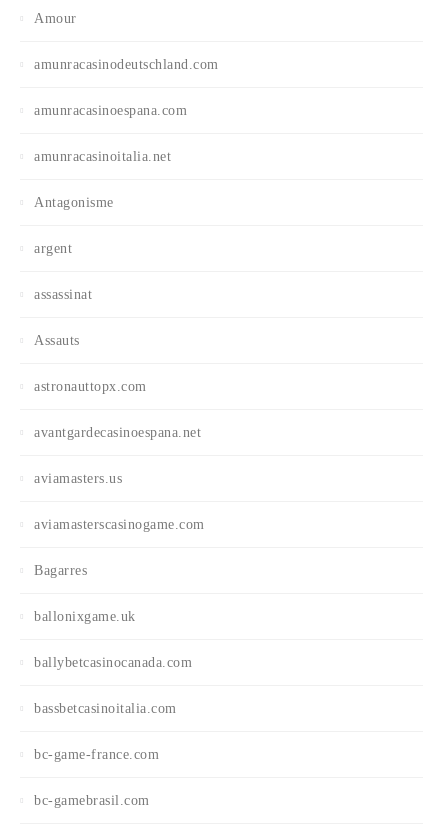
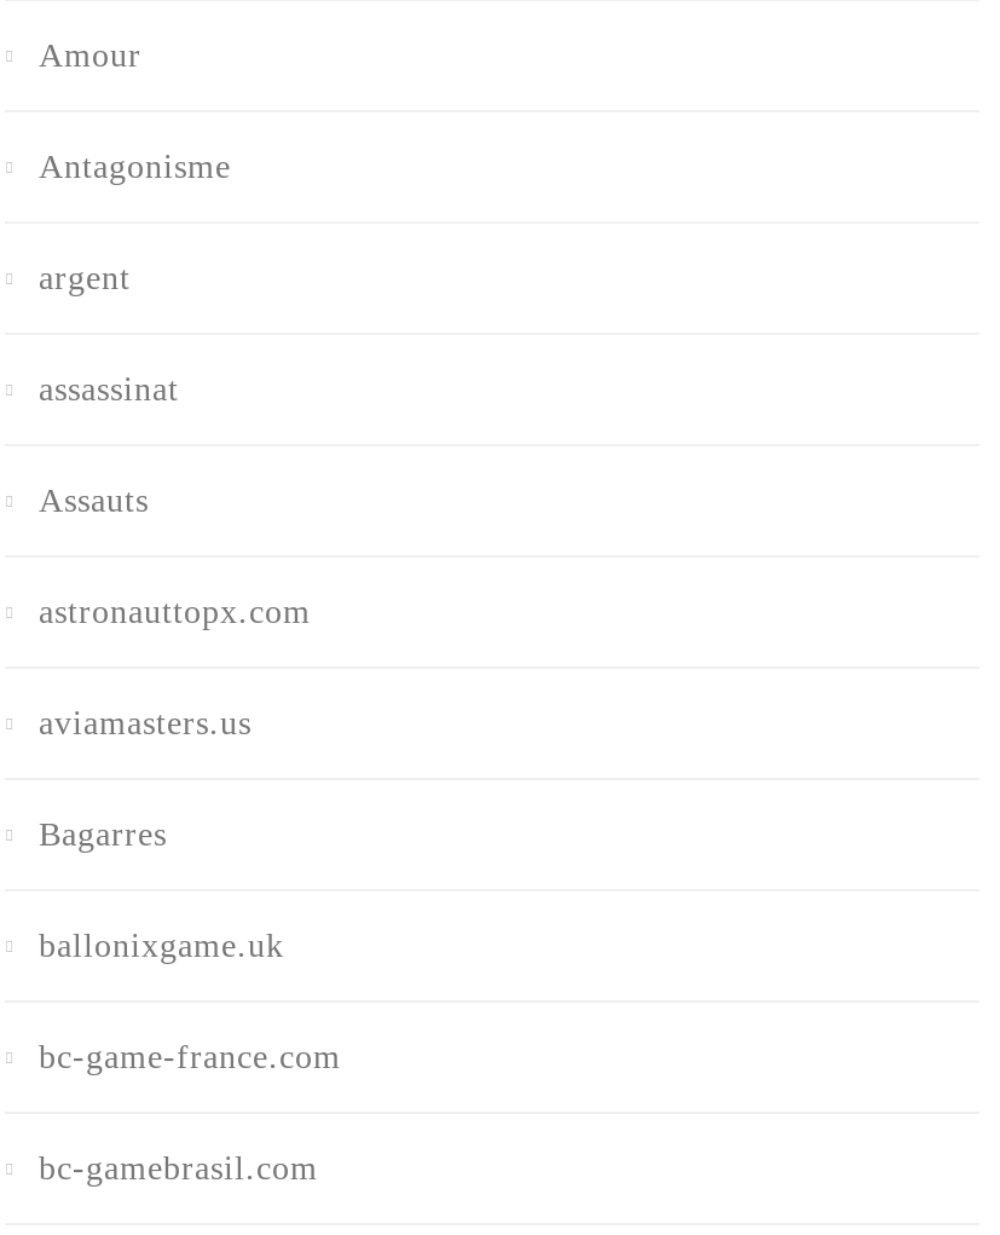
- amunracasinodeutschland.com
- amunracasinoespana.com
- amunracasinoitalia.net

- avantgardecasinoespana.net

- aviamasterscasinogame.com

- ballybetcasinocanada.com
- bassbetcasinoitalia.com
